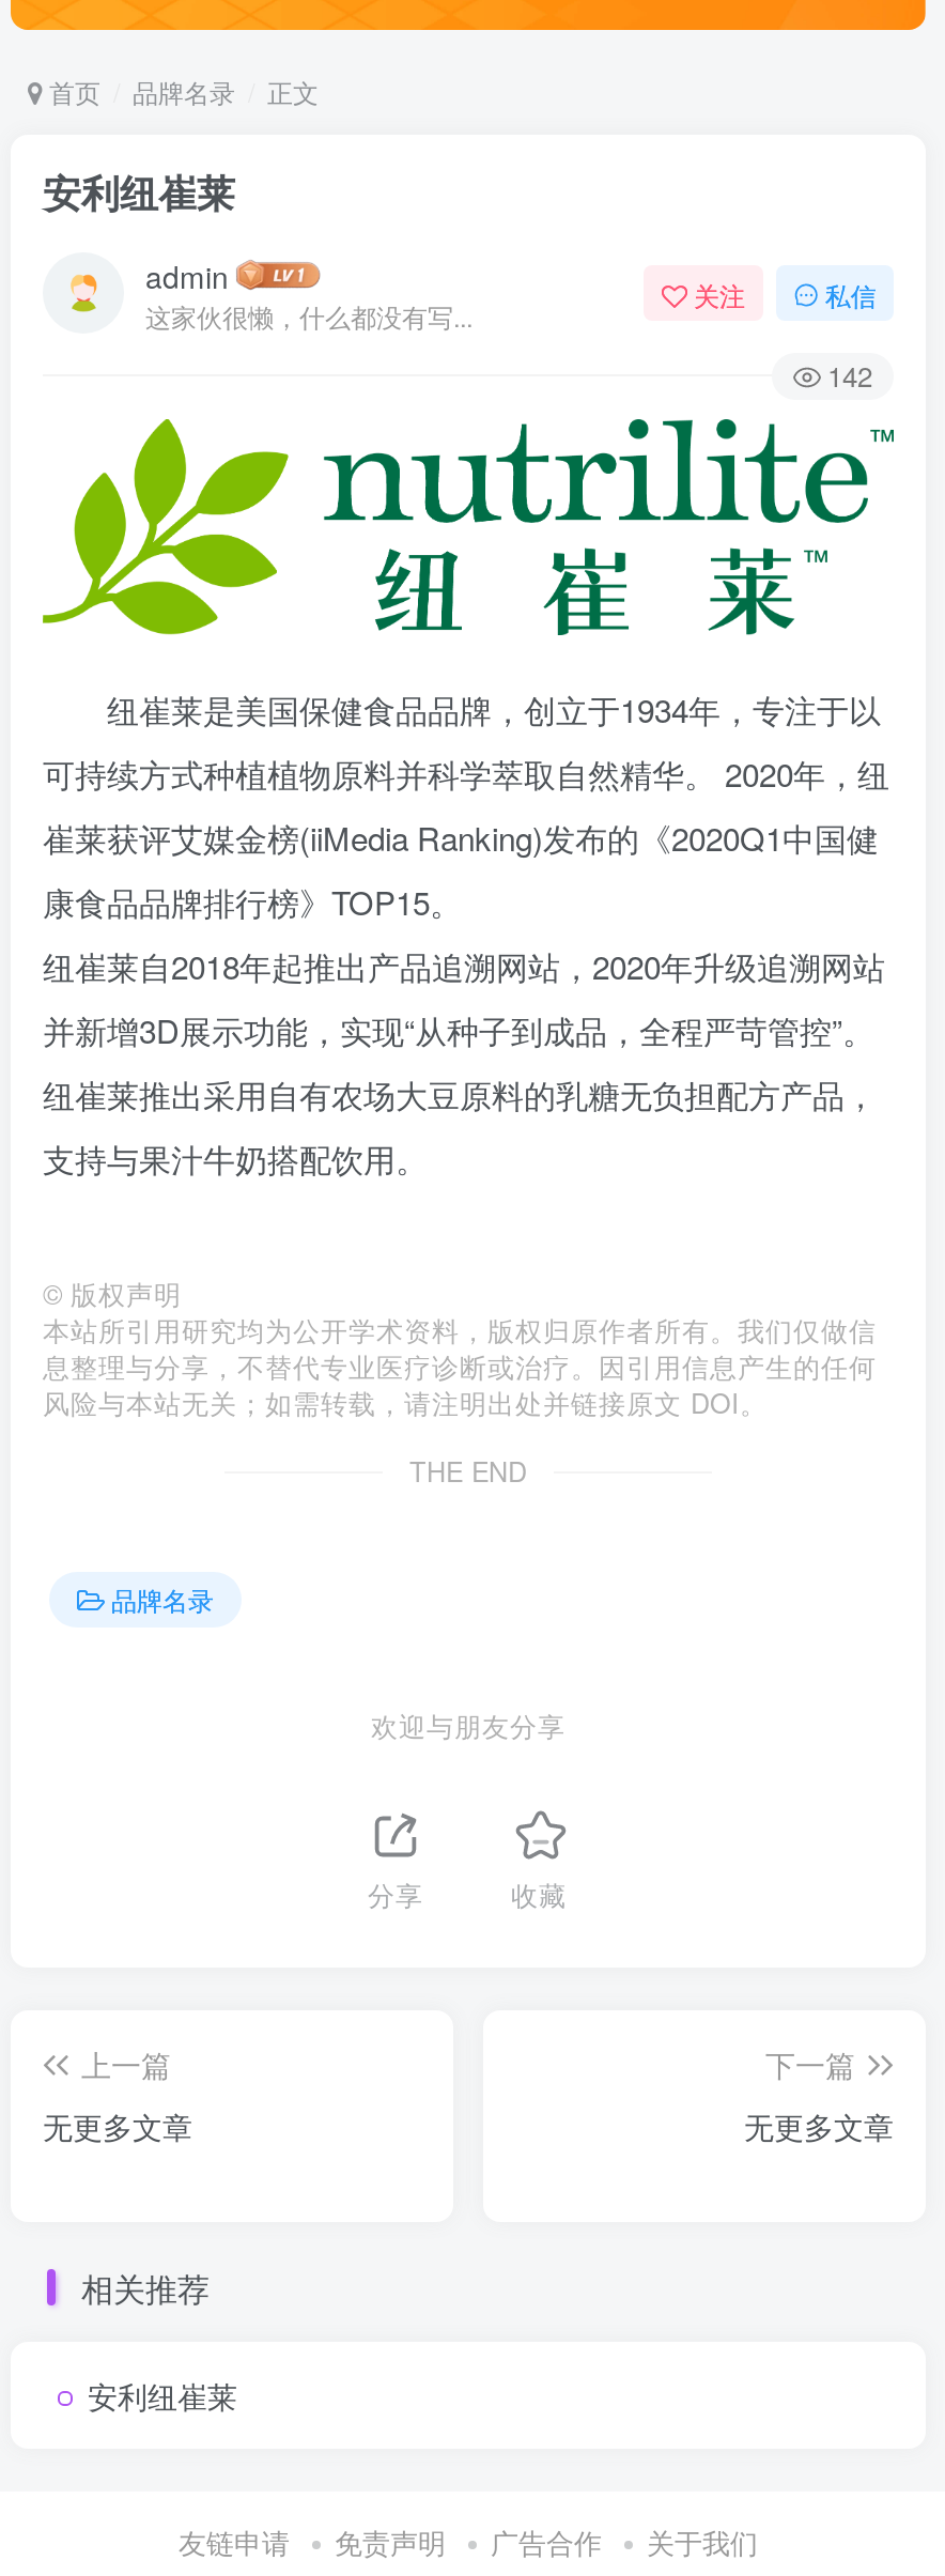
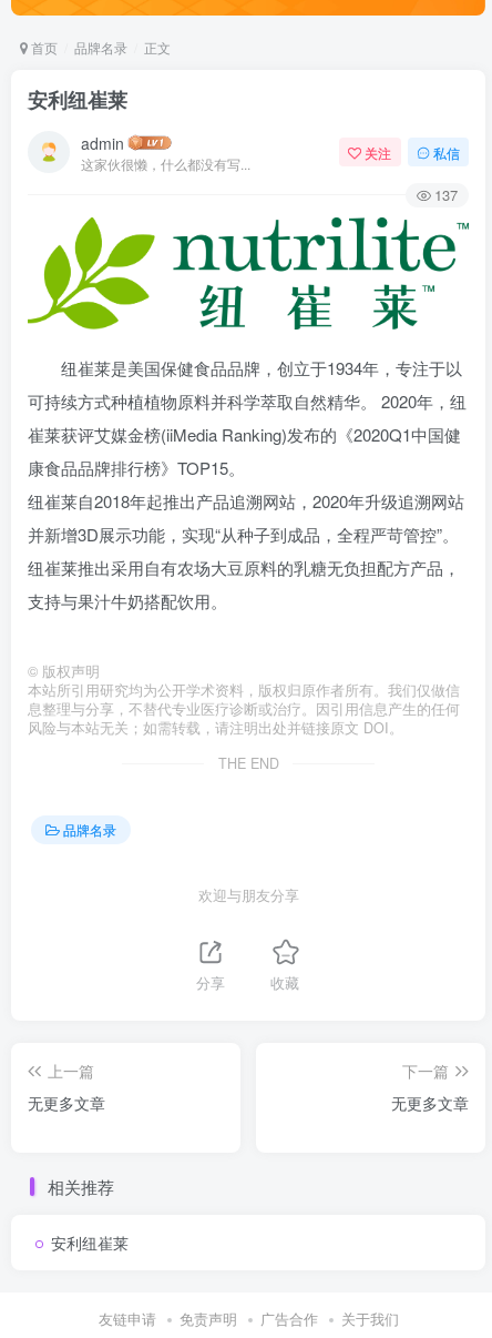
- 142
+ 137
